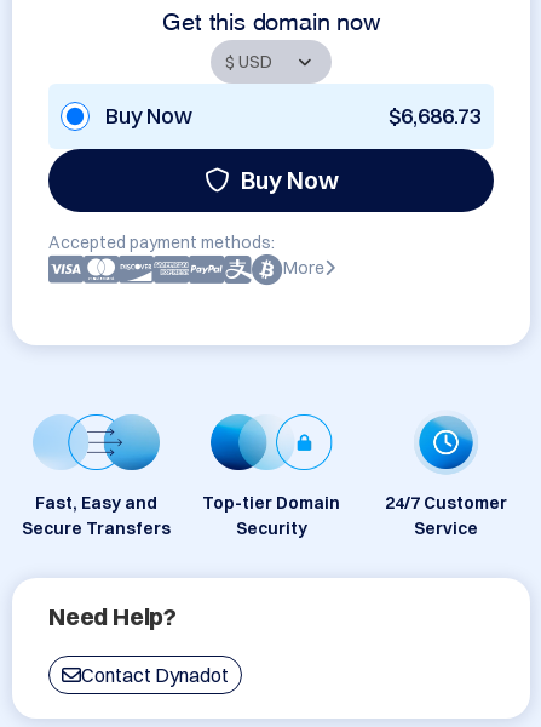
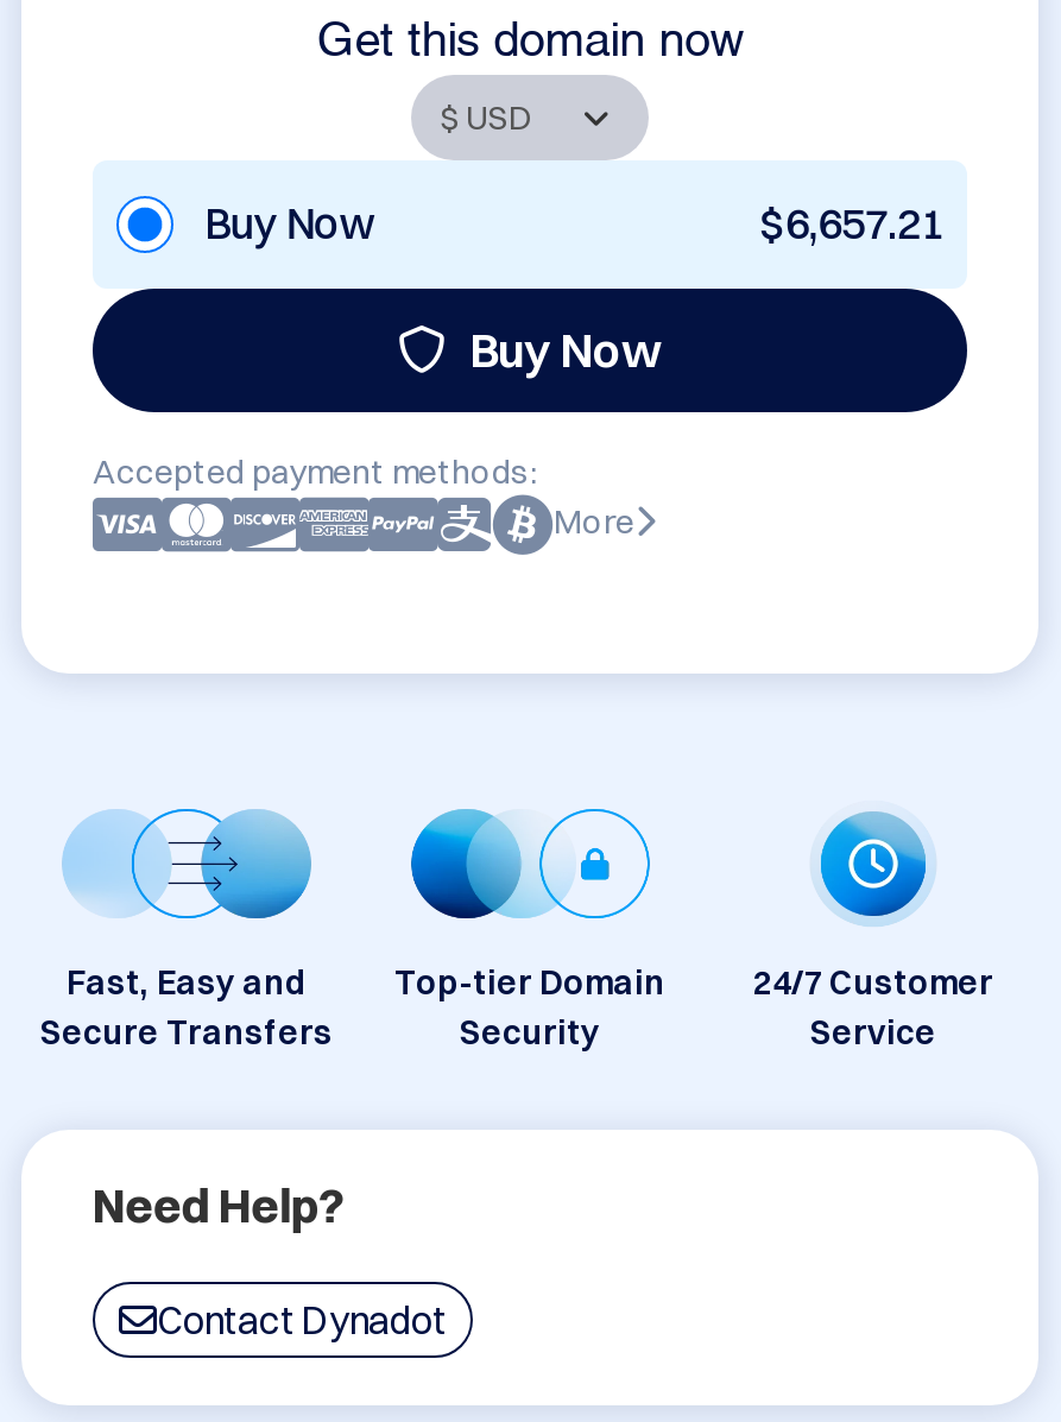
- $6,686.73
+ $6,657.21
